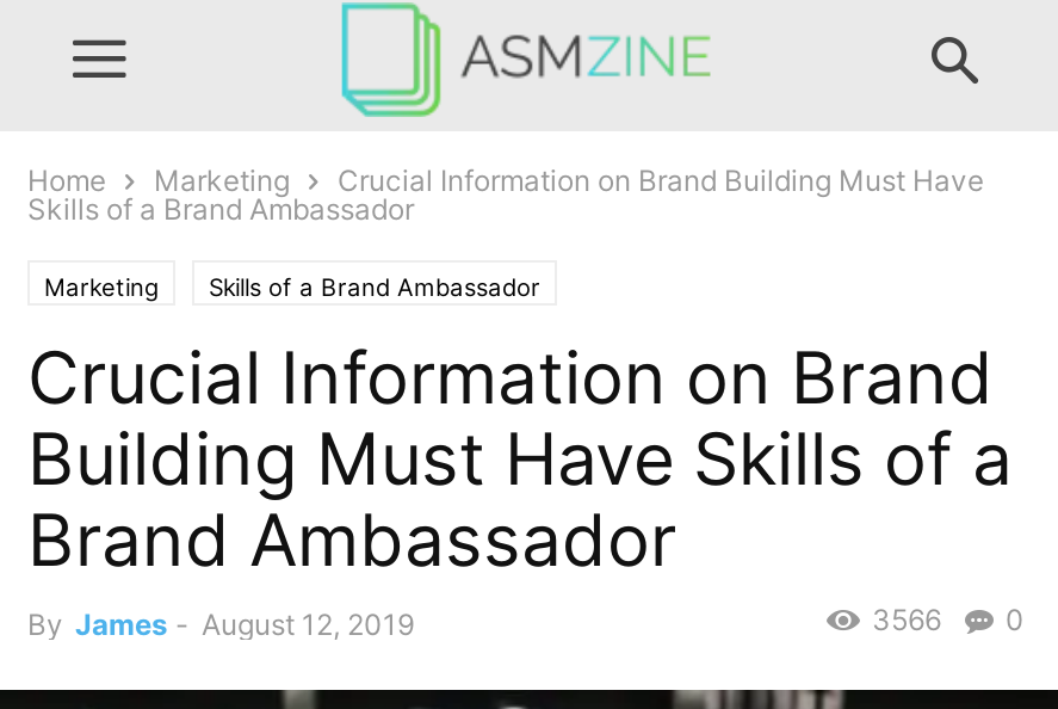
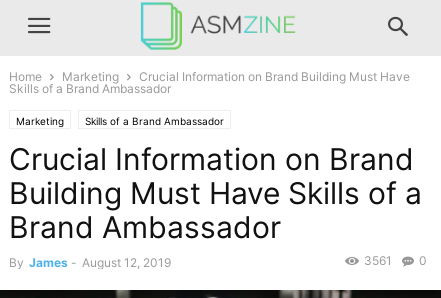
- 3566 0
+ 3561 0
